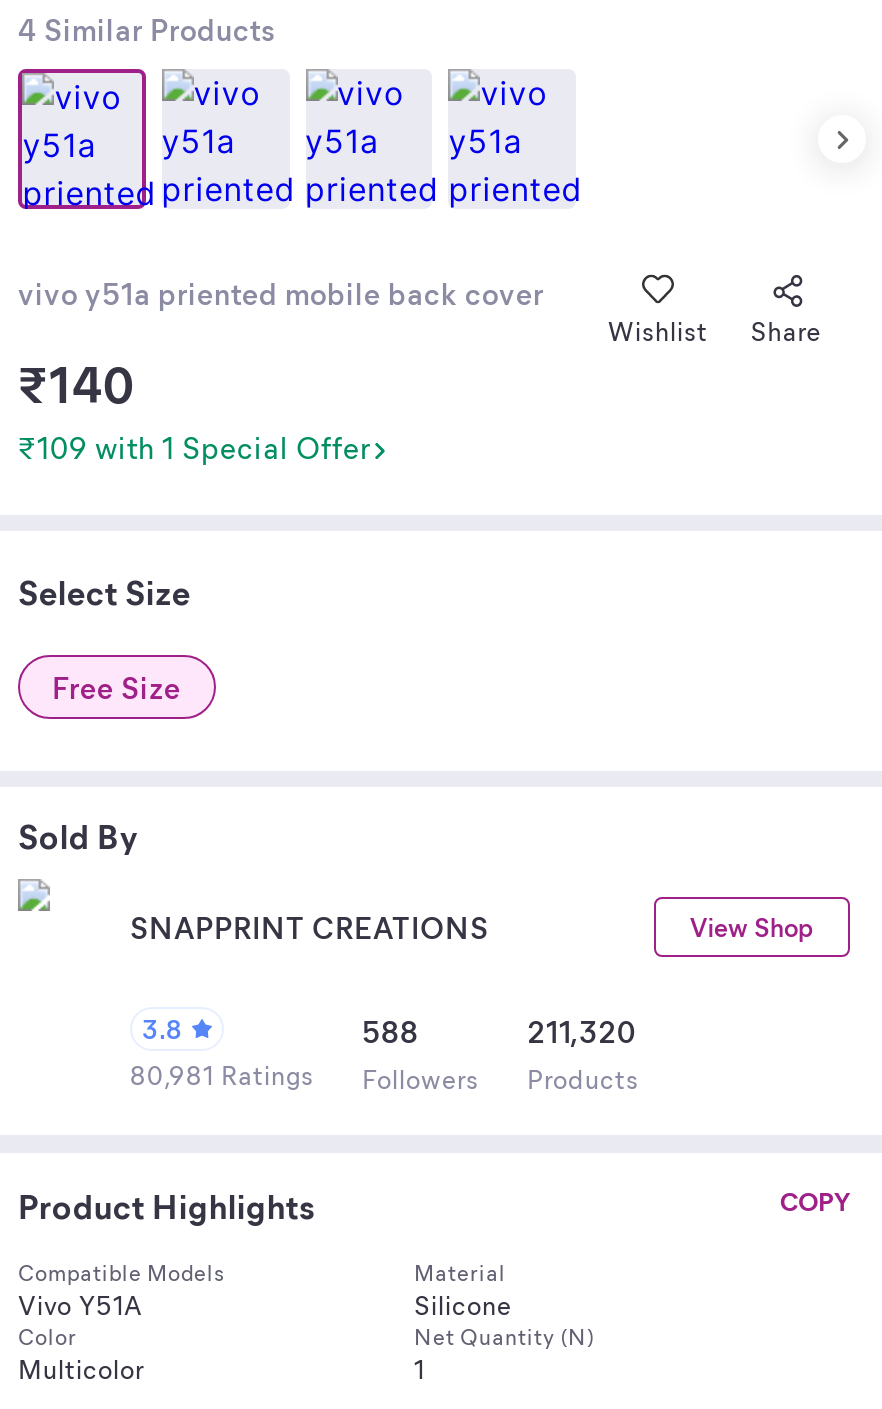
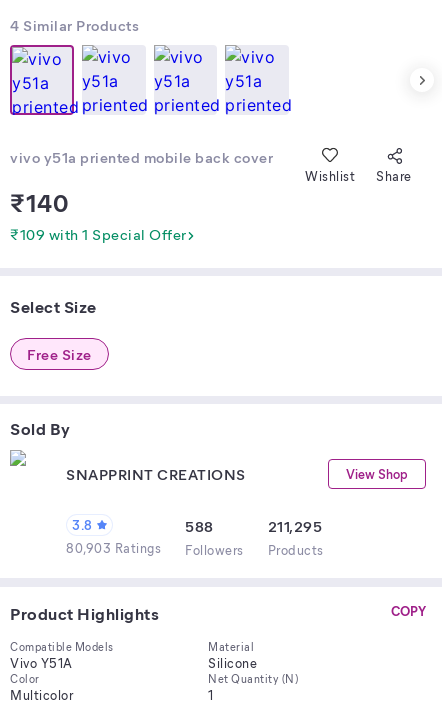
- 211,320
+ 211,295

- 80,981 Ratings Followers Products
+ 80,903 Ratings Followers Products
